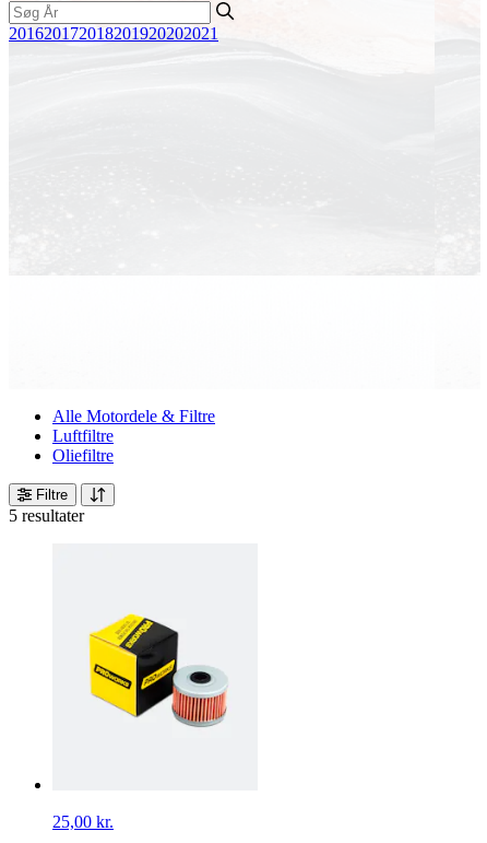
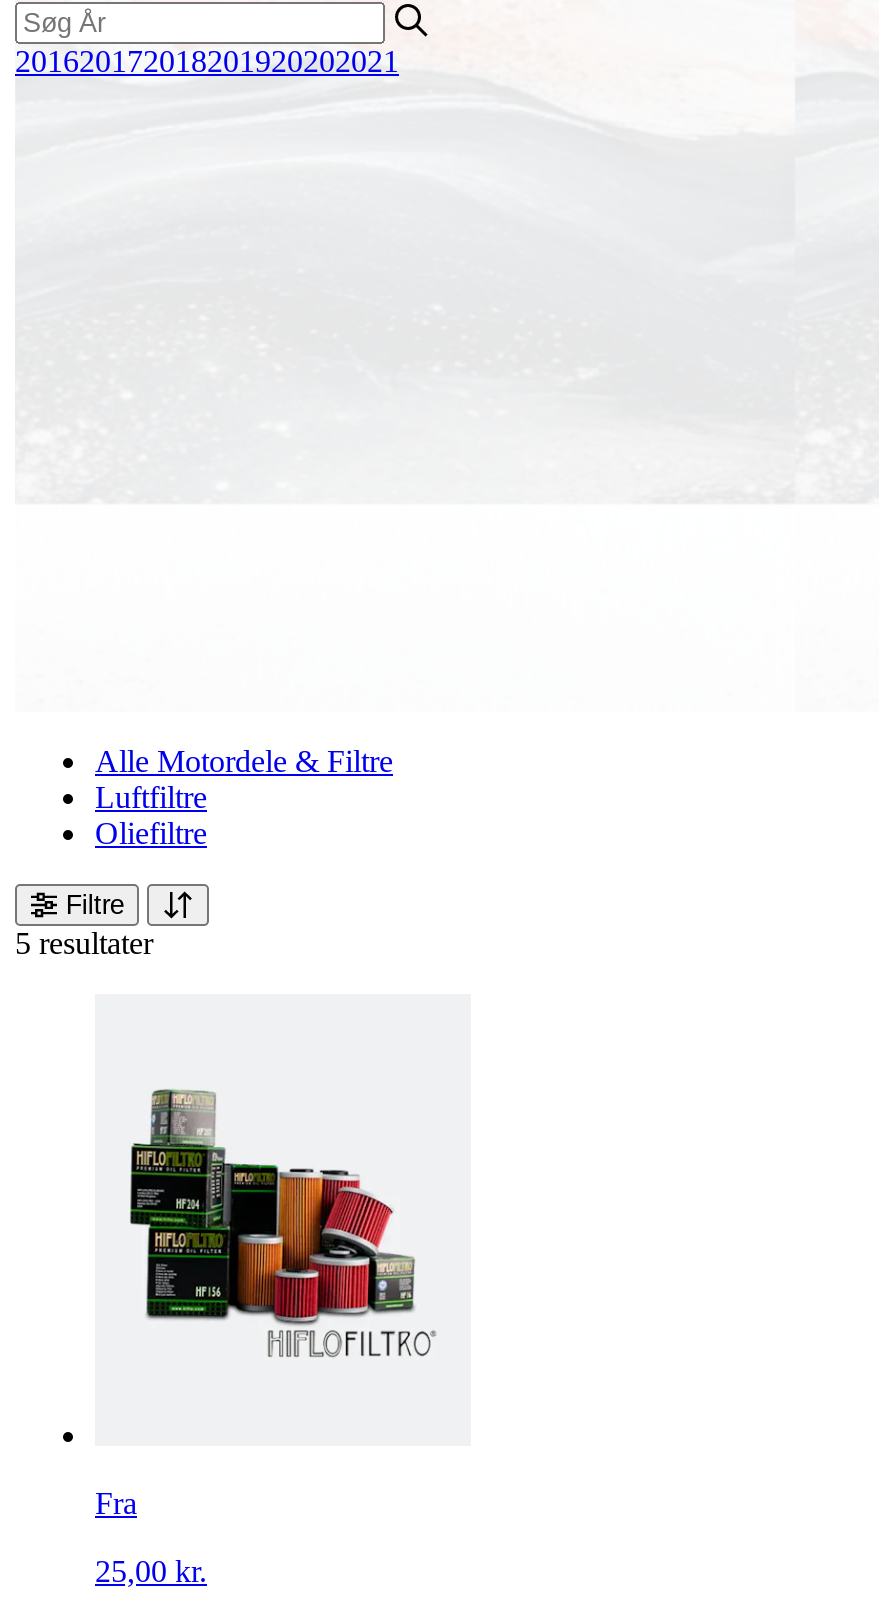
+ Fra

- [image]
+ [image]
